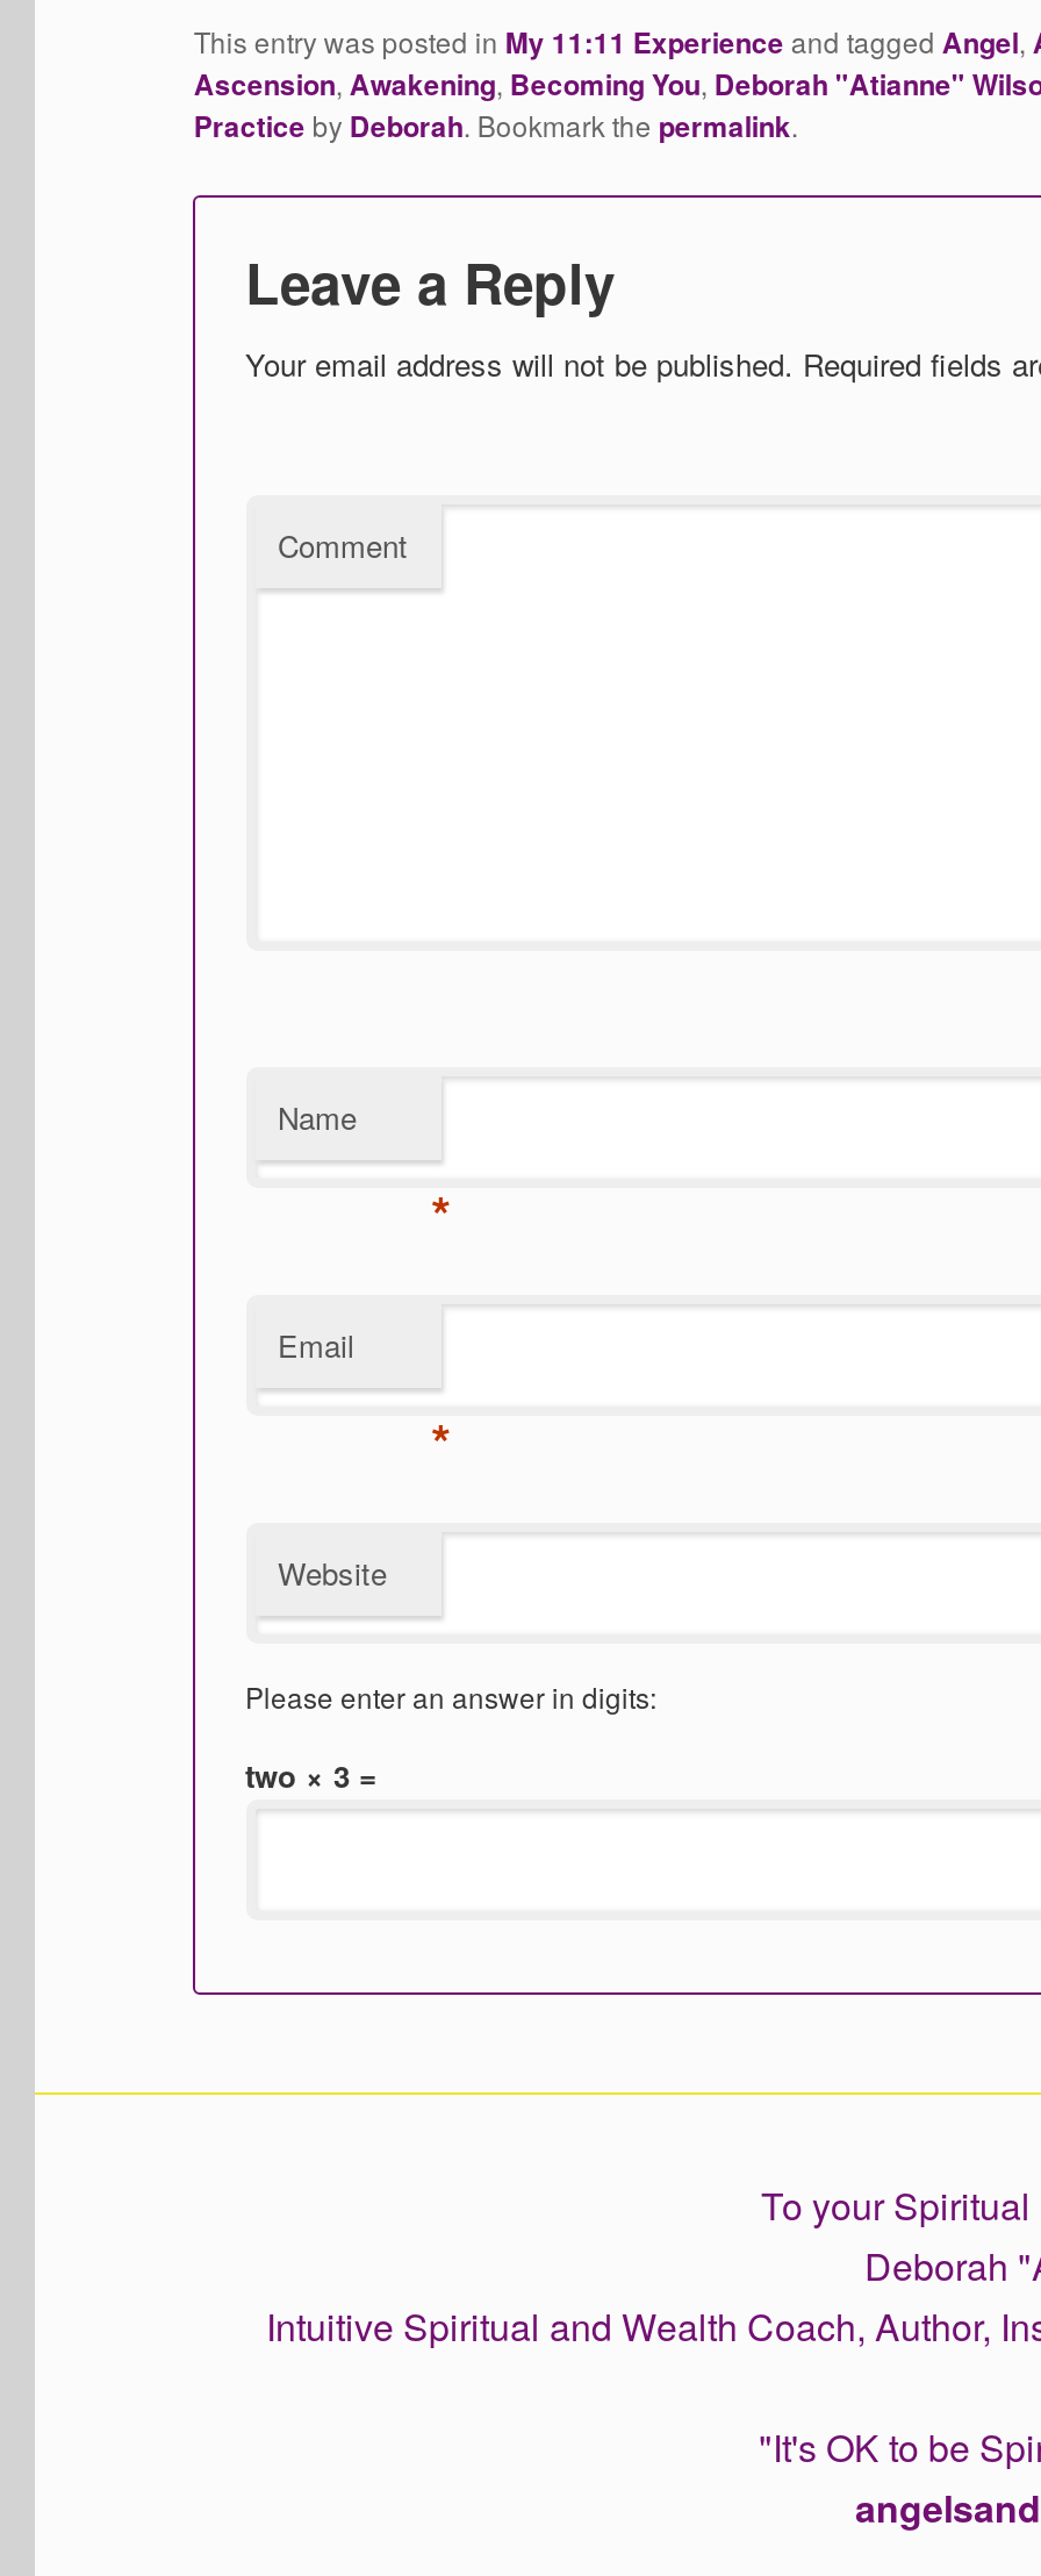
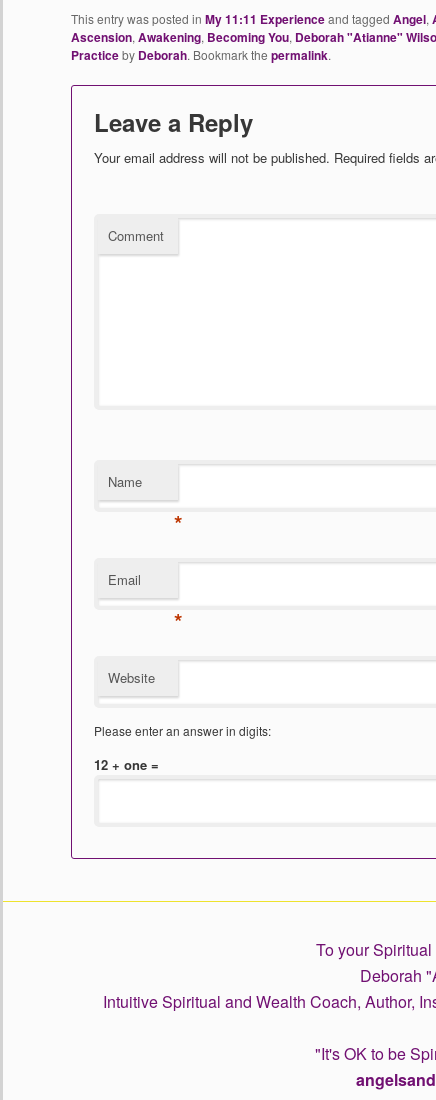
- two × 3 =
+ 12 + one =
